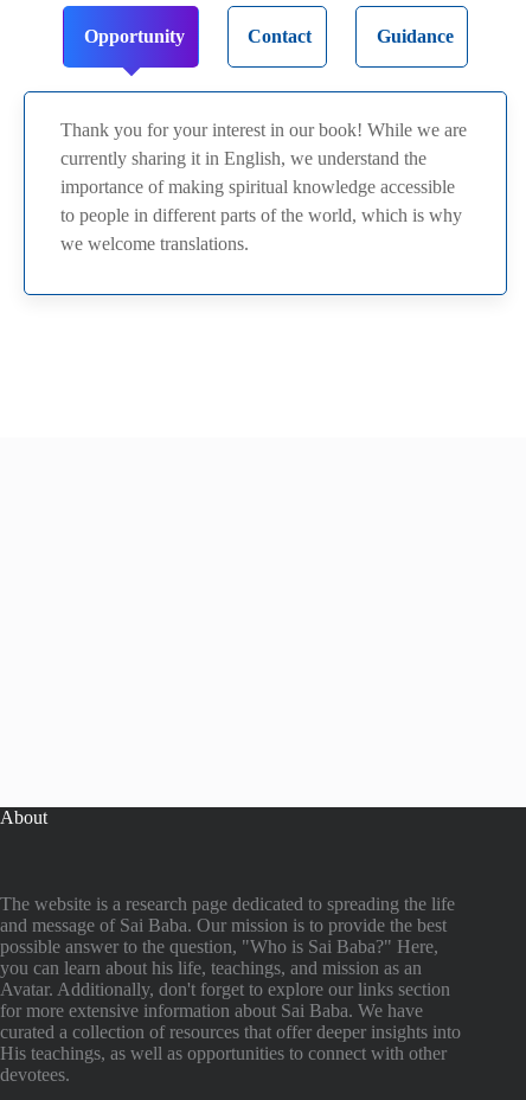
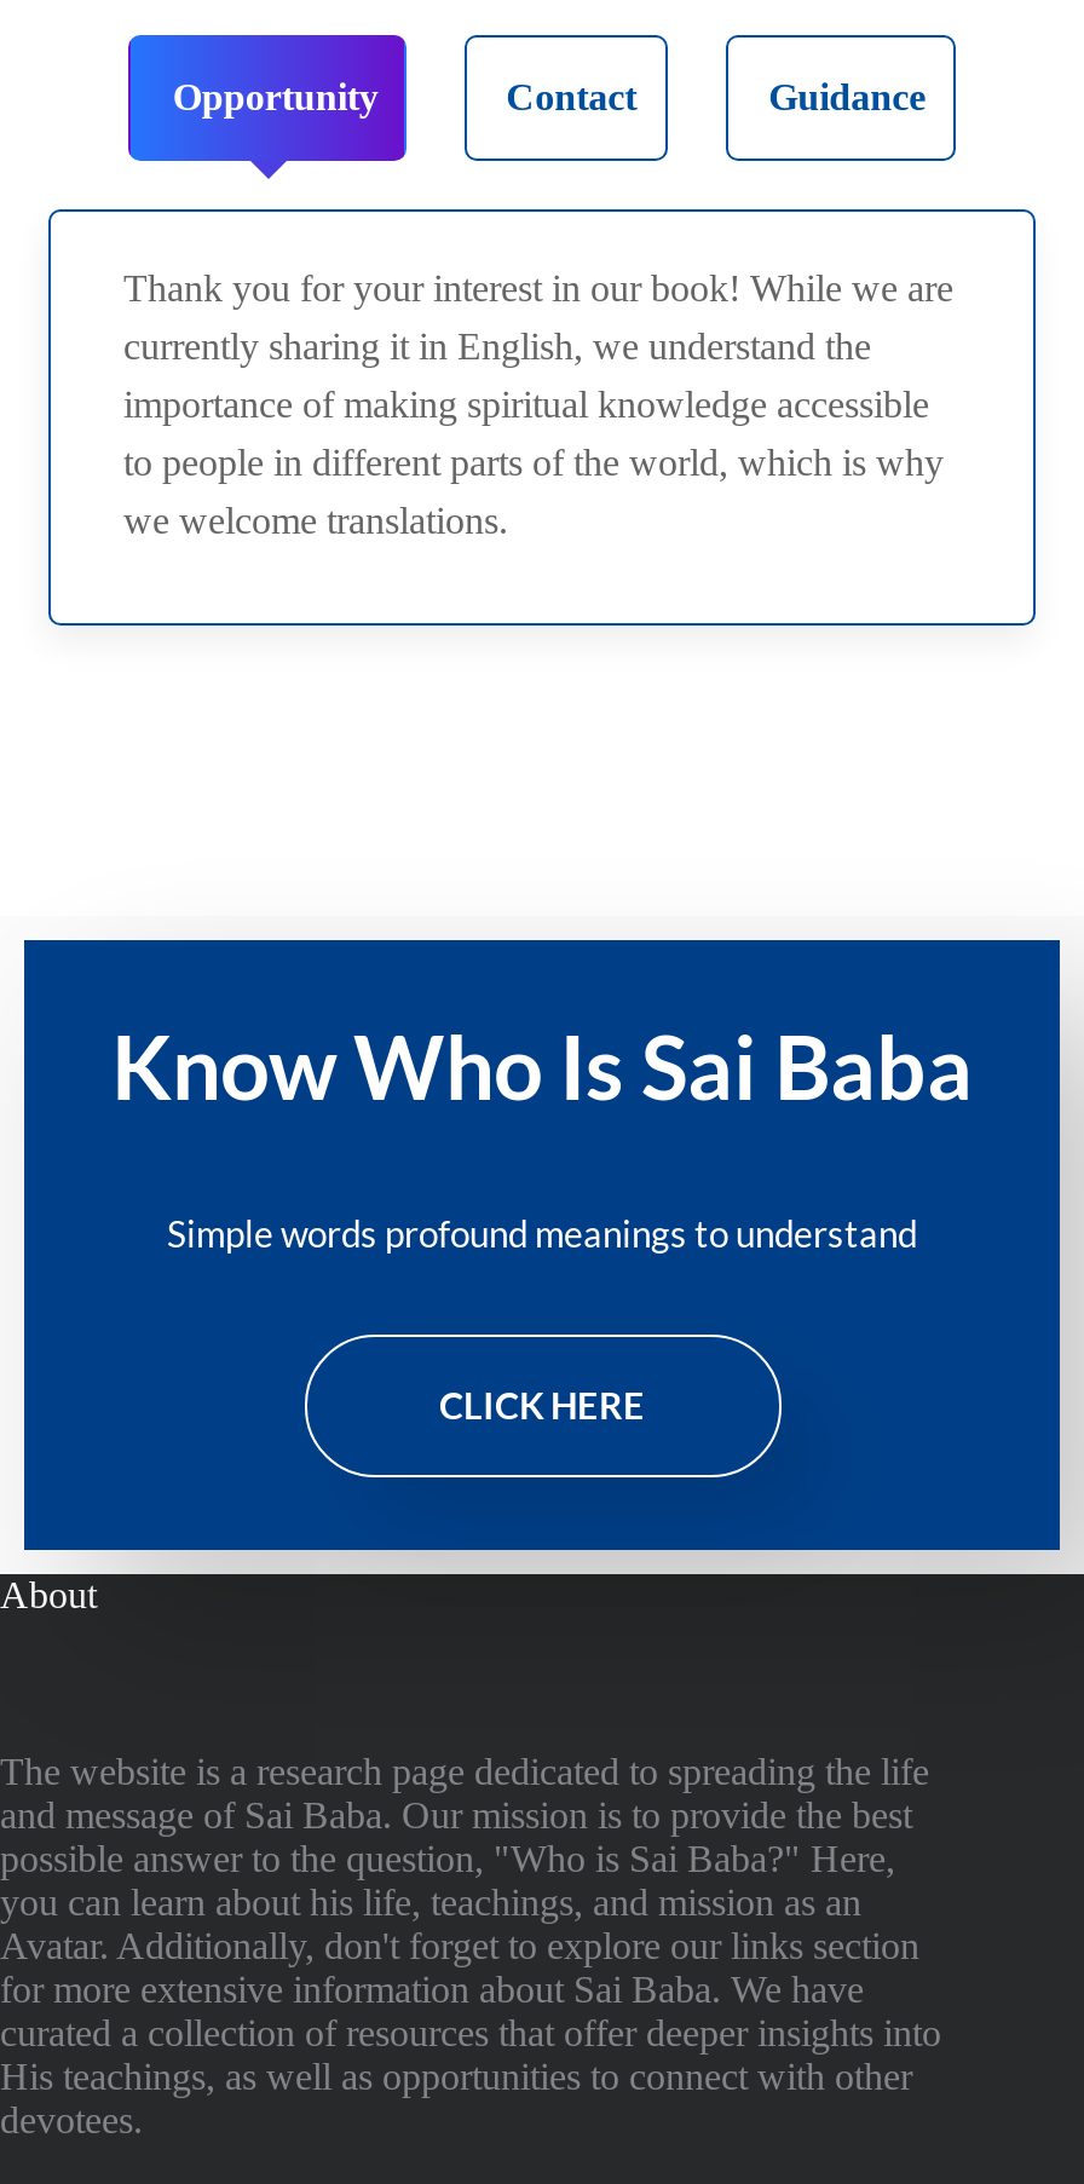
+ [image]
+ Know Who Is Sai Baba
+ Simple words profound meanings to understand

+ CLICK HERE
